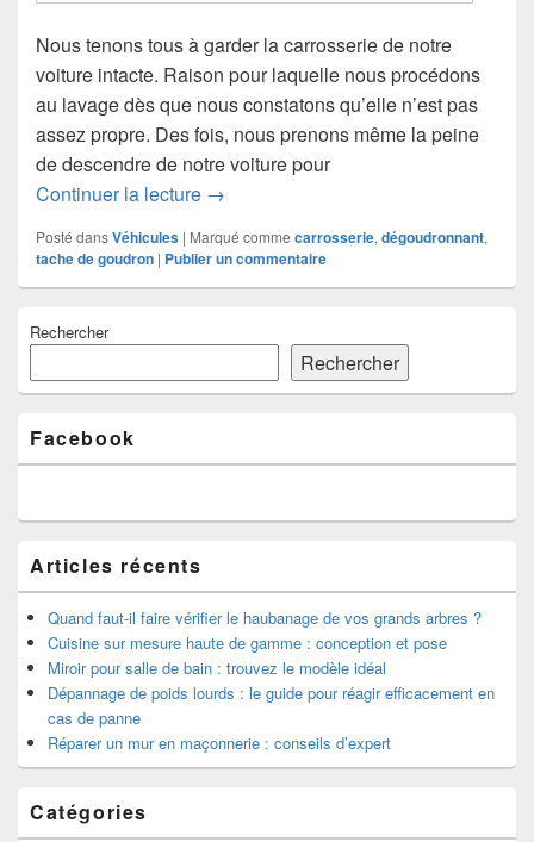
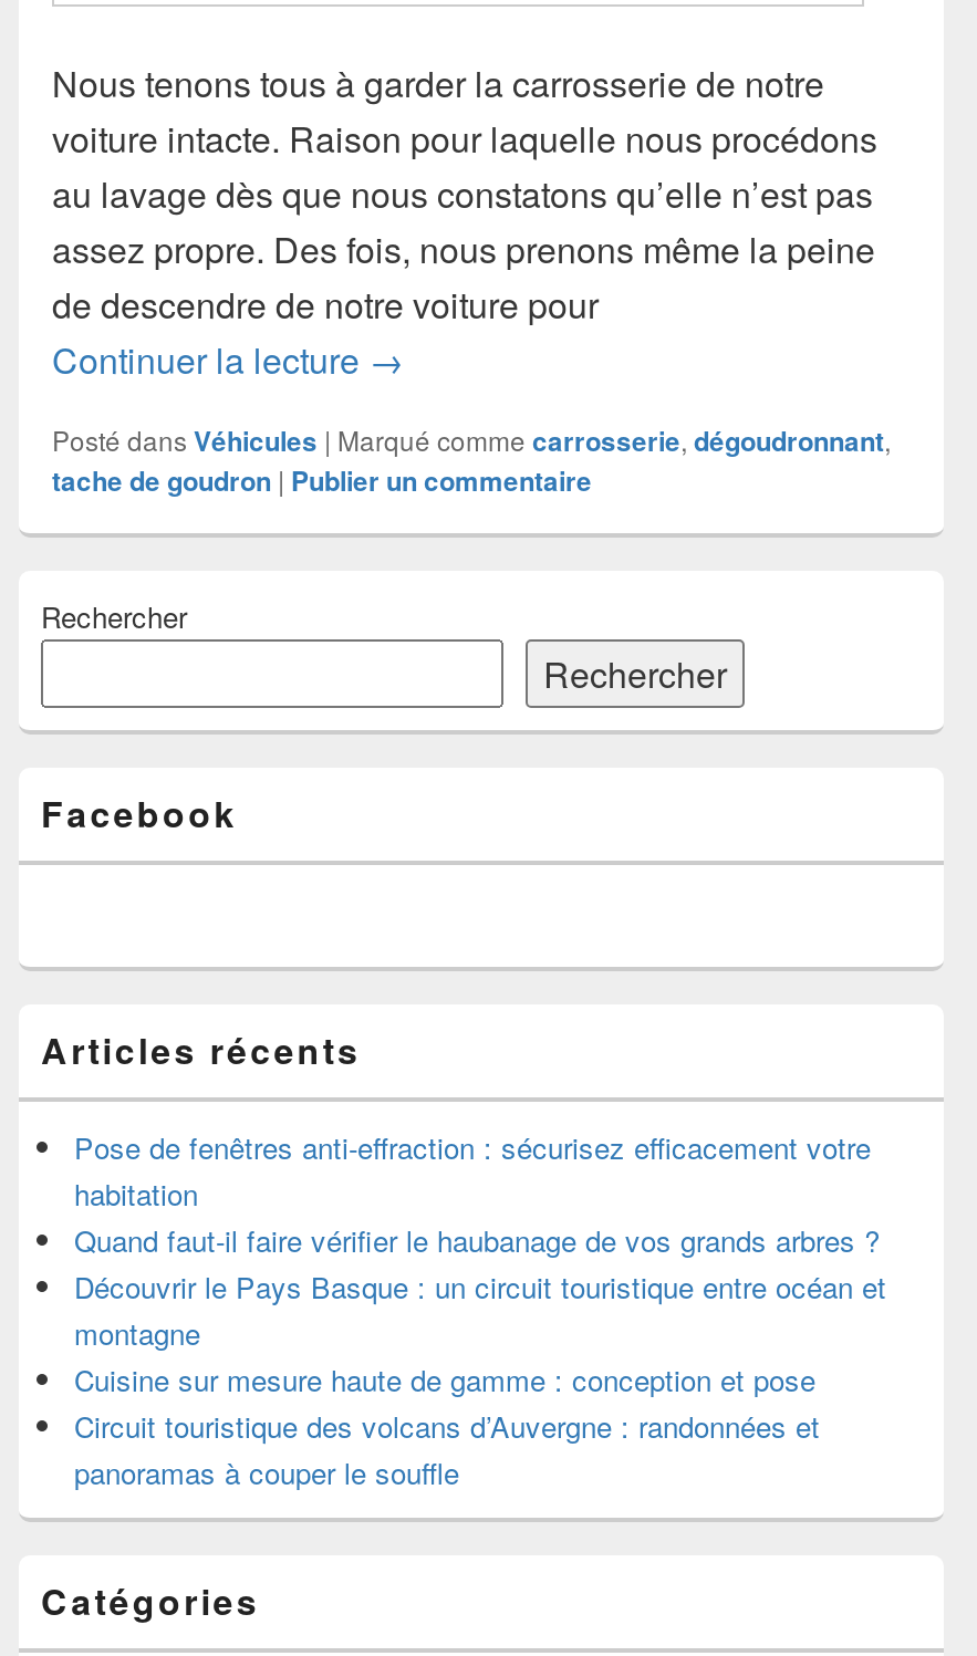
+ Pose de fenêtres anti-effraction : sécurisez efficacement votre
+ habitation

+ Découvrir le Pays Basque : un circuit touristique entre océan et
+ montagne

moved down: Cuisine sur mesure haute de gamme : conception et pose

- Miroir pour salle de bain : trouvez le modèle idéal
- Dépannage de poids lourds : le guide pour réagir efficacement en
- cas de panne
- Réparer un mur en maçonnerie : conseils d’expert
+ Circuit touristique des volcans d’Auvergne : randonnées et
+ panoramas à couper le souffle
